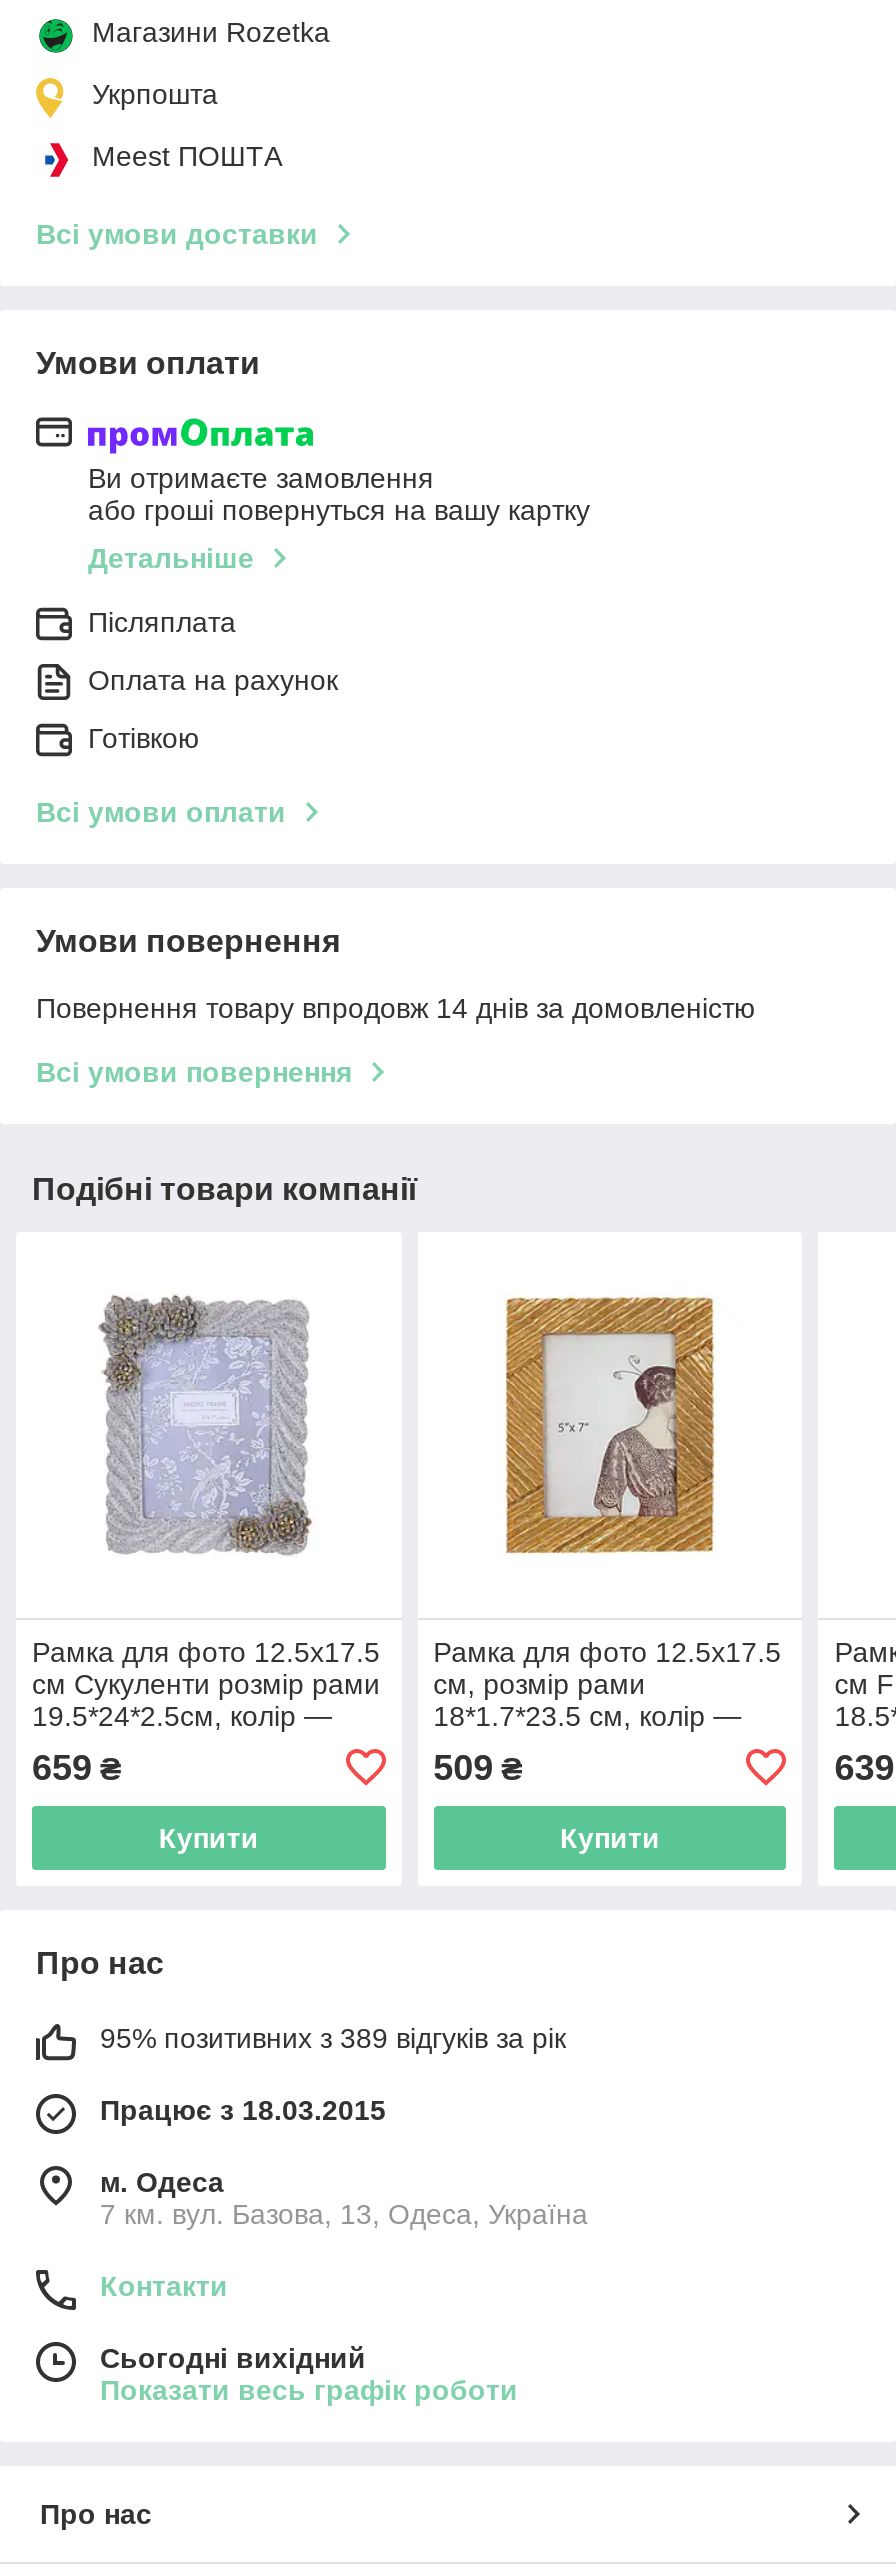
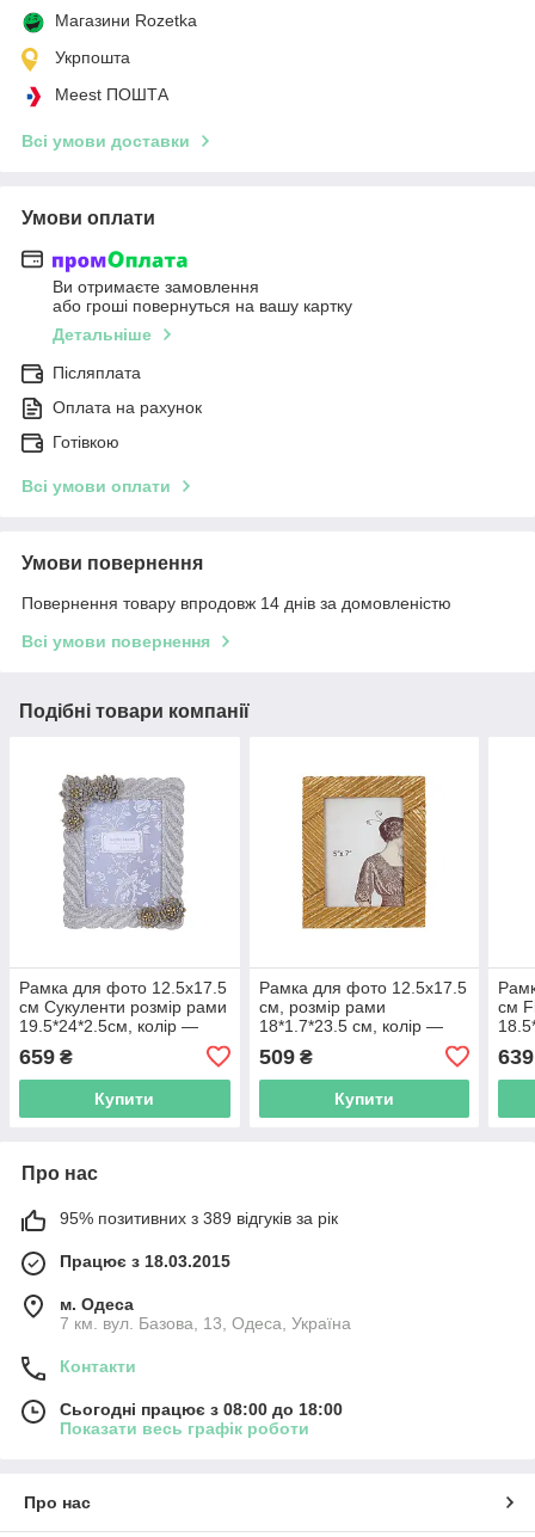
- Сьогодні вихідний
+ Сьогодні працює з 08:00 до 18:00
